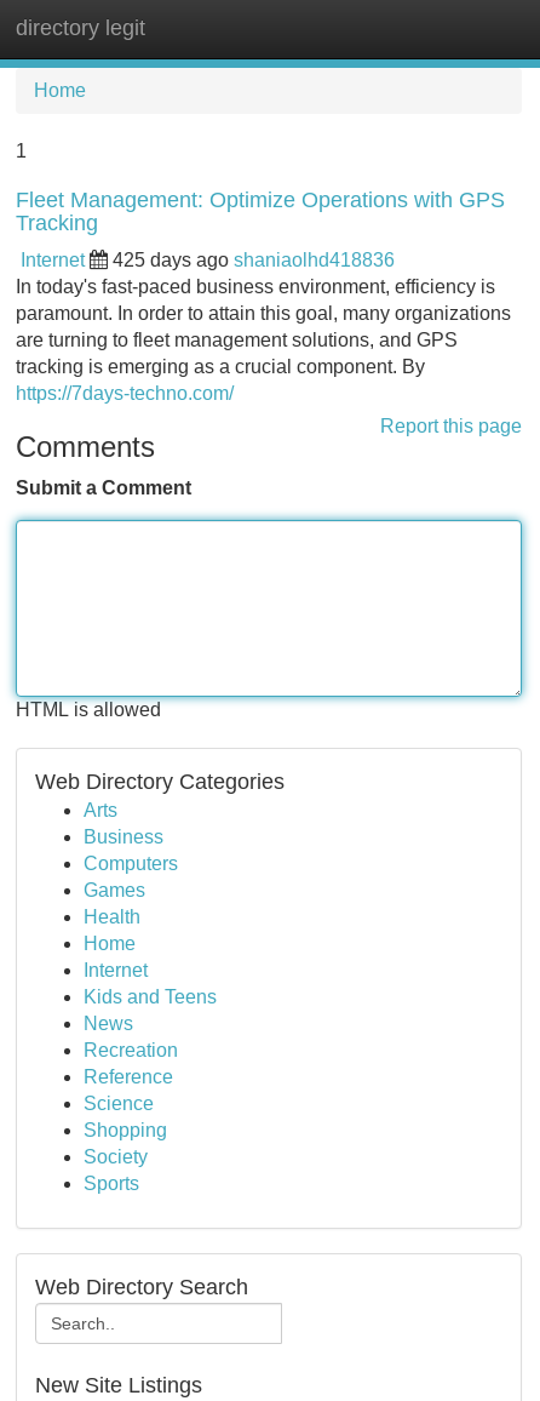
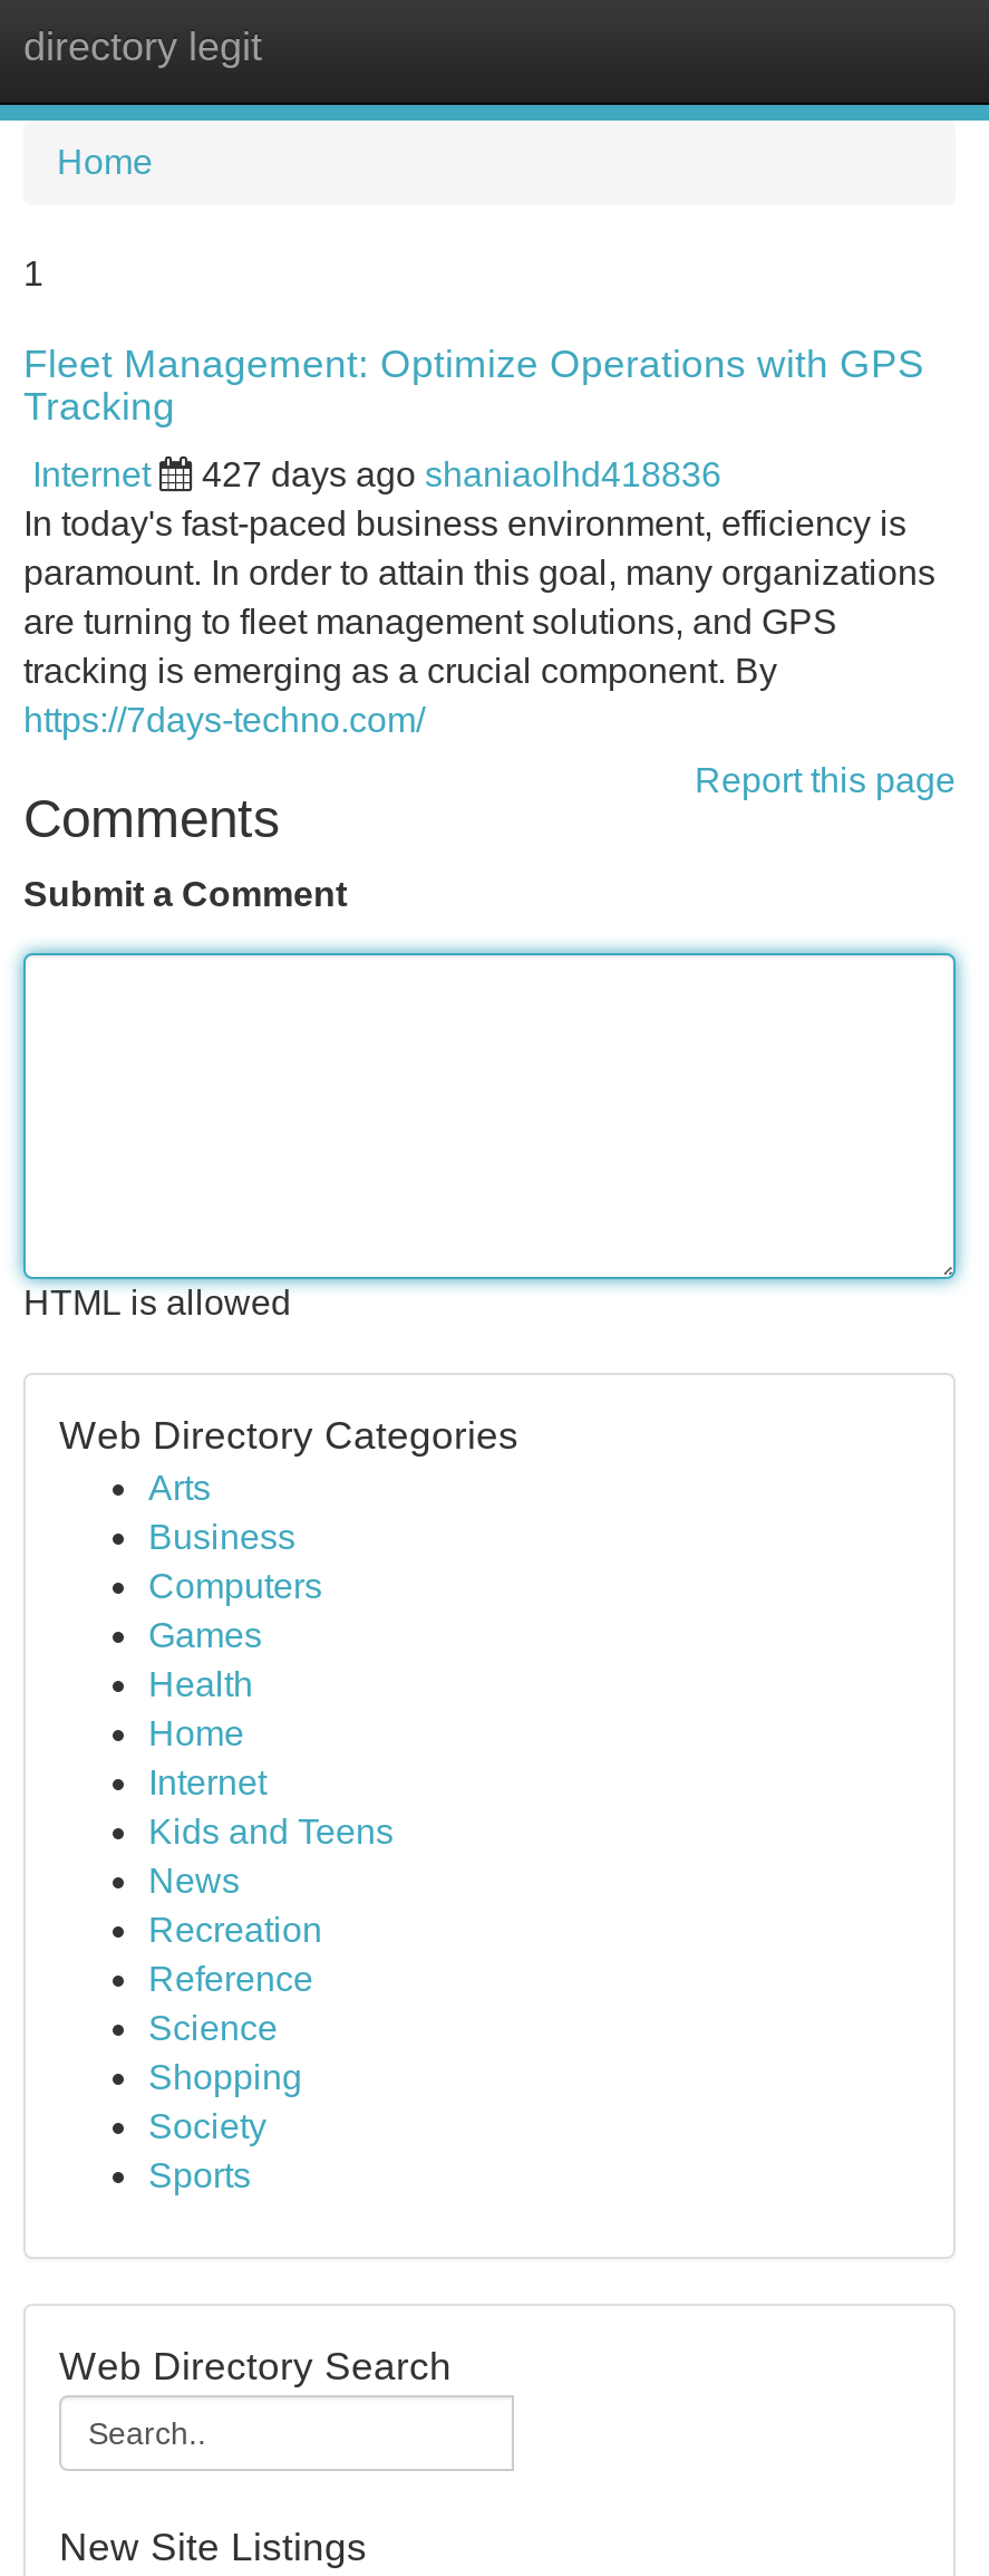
- 425 days ago shaniaolhd418836
+ 427 days ago shaniaolhd418836
